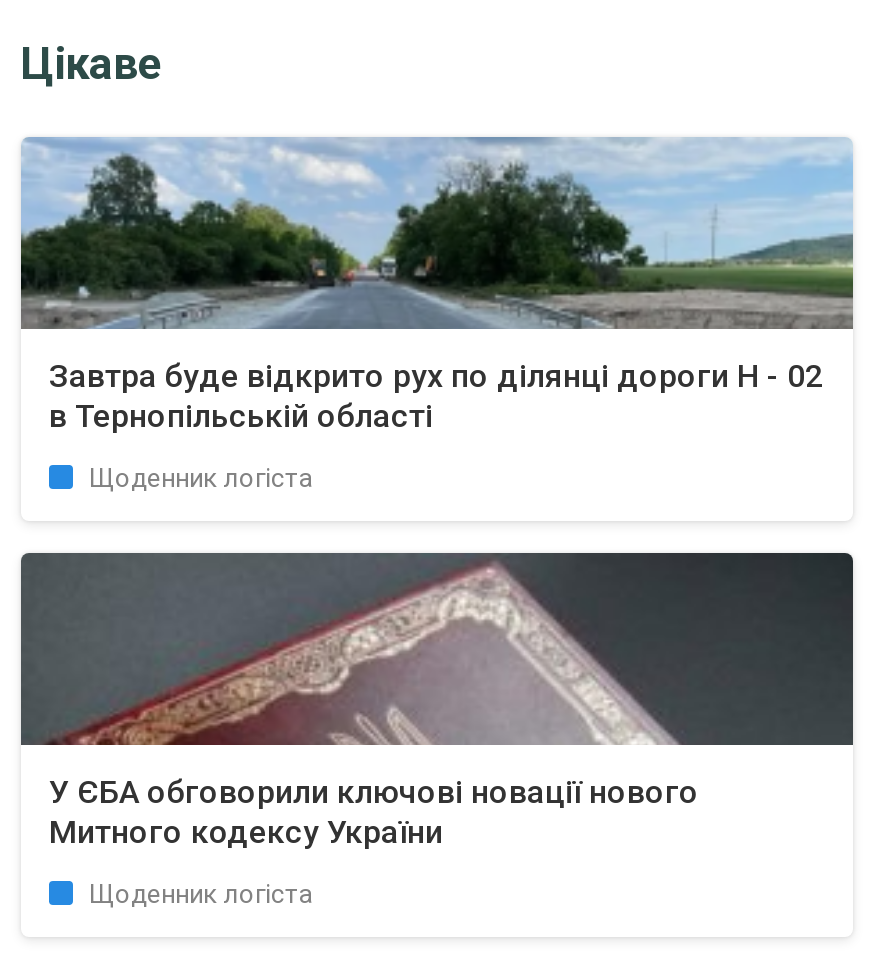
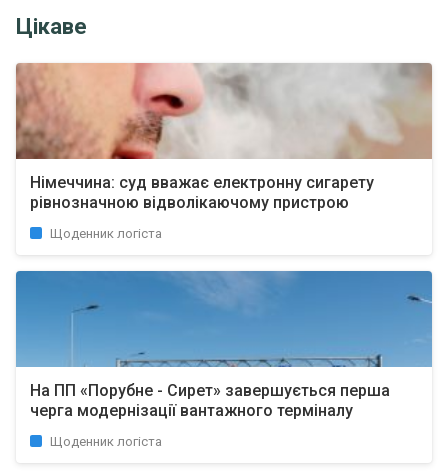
- [image]
- Завтра буде відкрито рух по ділянці дороги Н - 02
- в Тернопільській області
+ [image]
+ Німеччина: суд вважає електронну сигарету
+ рівнозначною відволікаючому пристрою

- [image]
- У ЄБА обговорили ключові новації нового
- Митного кодексу України
+ [image]
+ На ПП «Порубне - Сирет» завершується перша
+ черга модернізації вантажного терміналу
